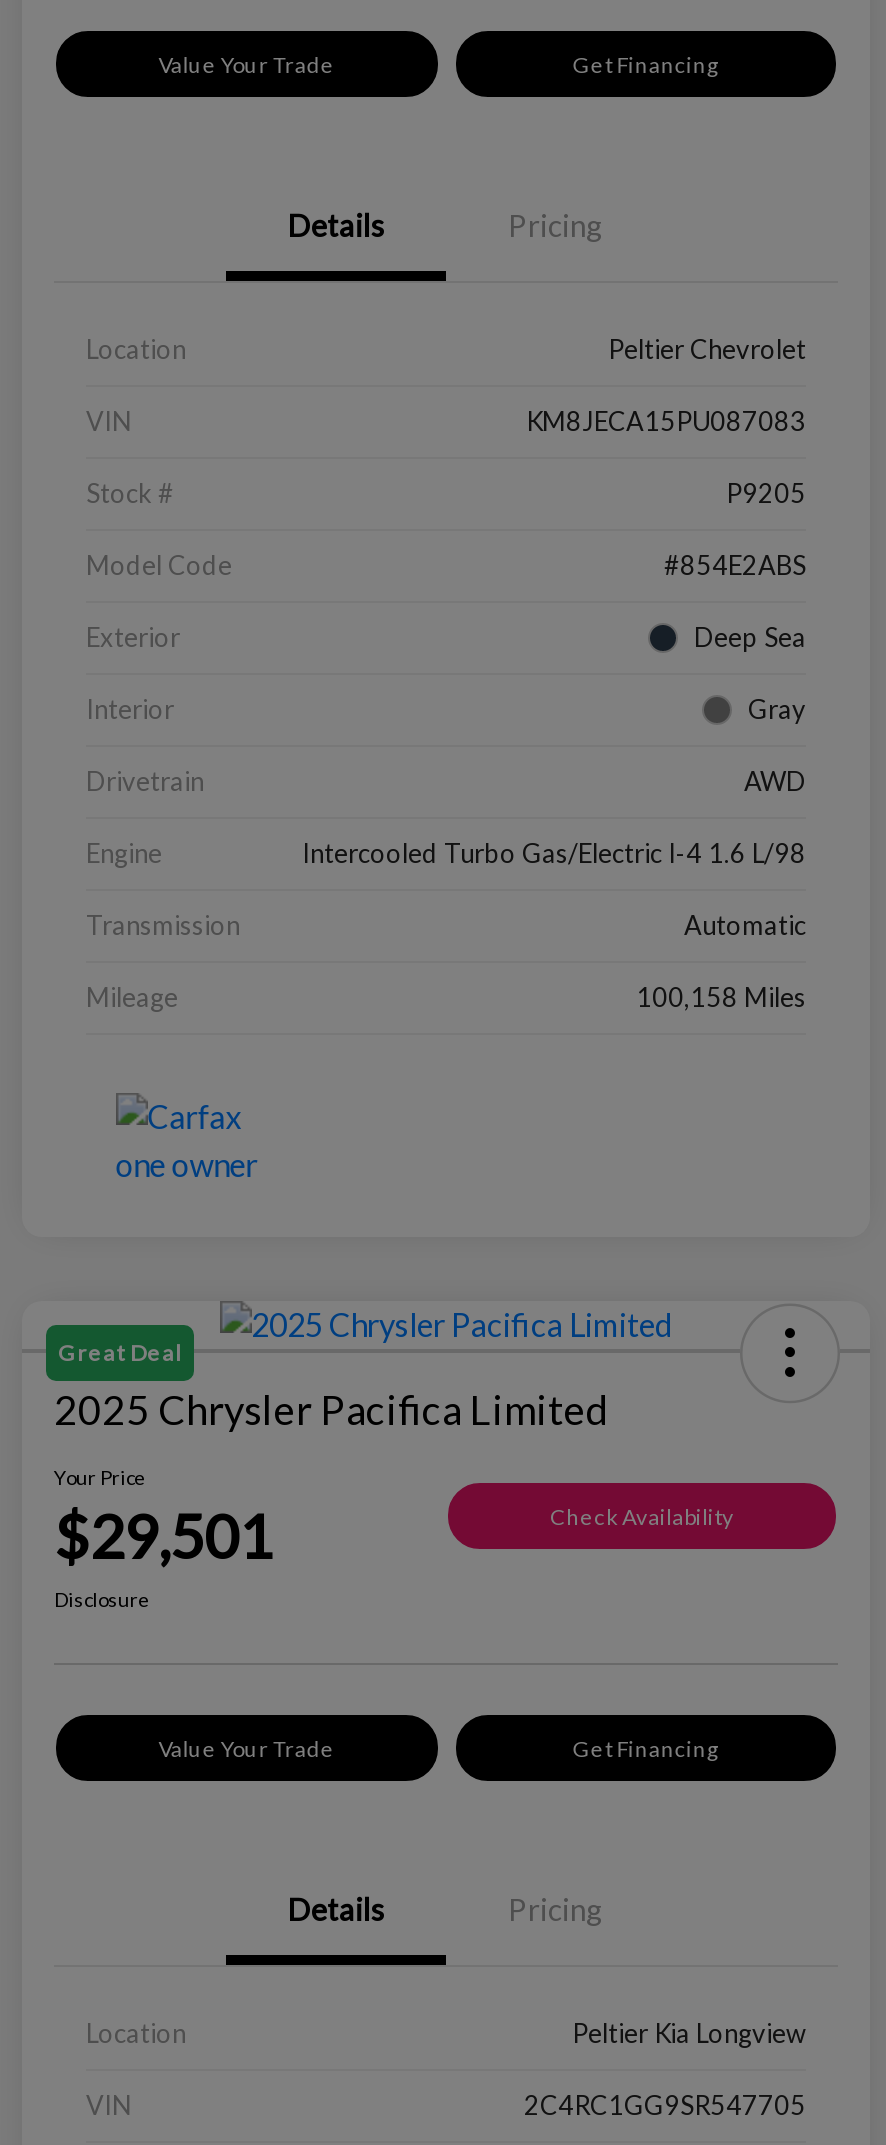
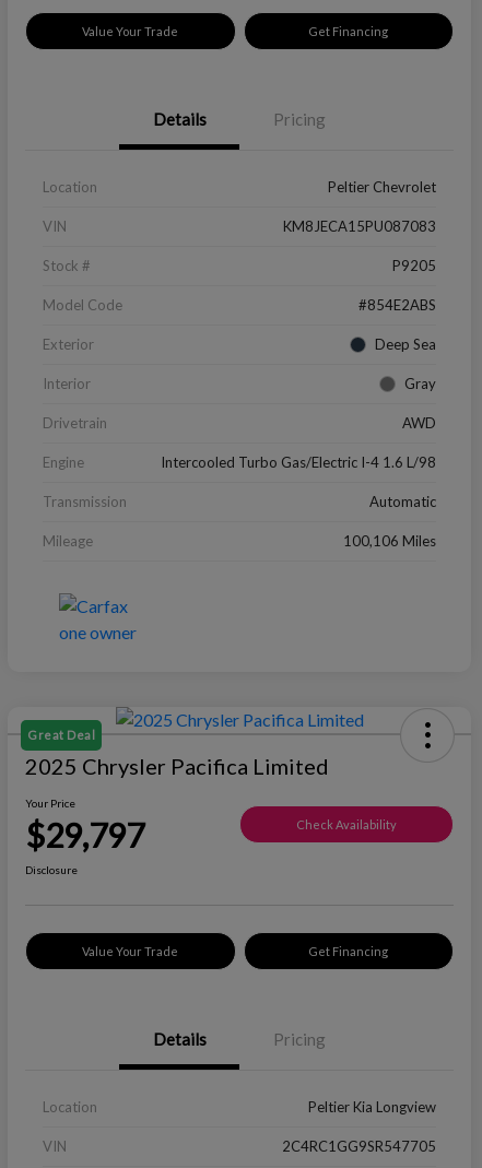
- 100,158 Miles
+ 100,106 Miles

- $29,501
+ $29,797
